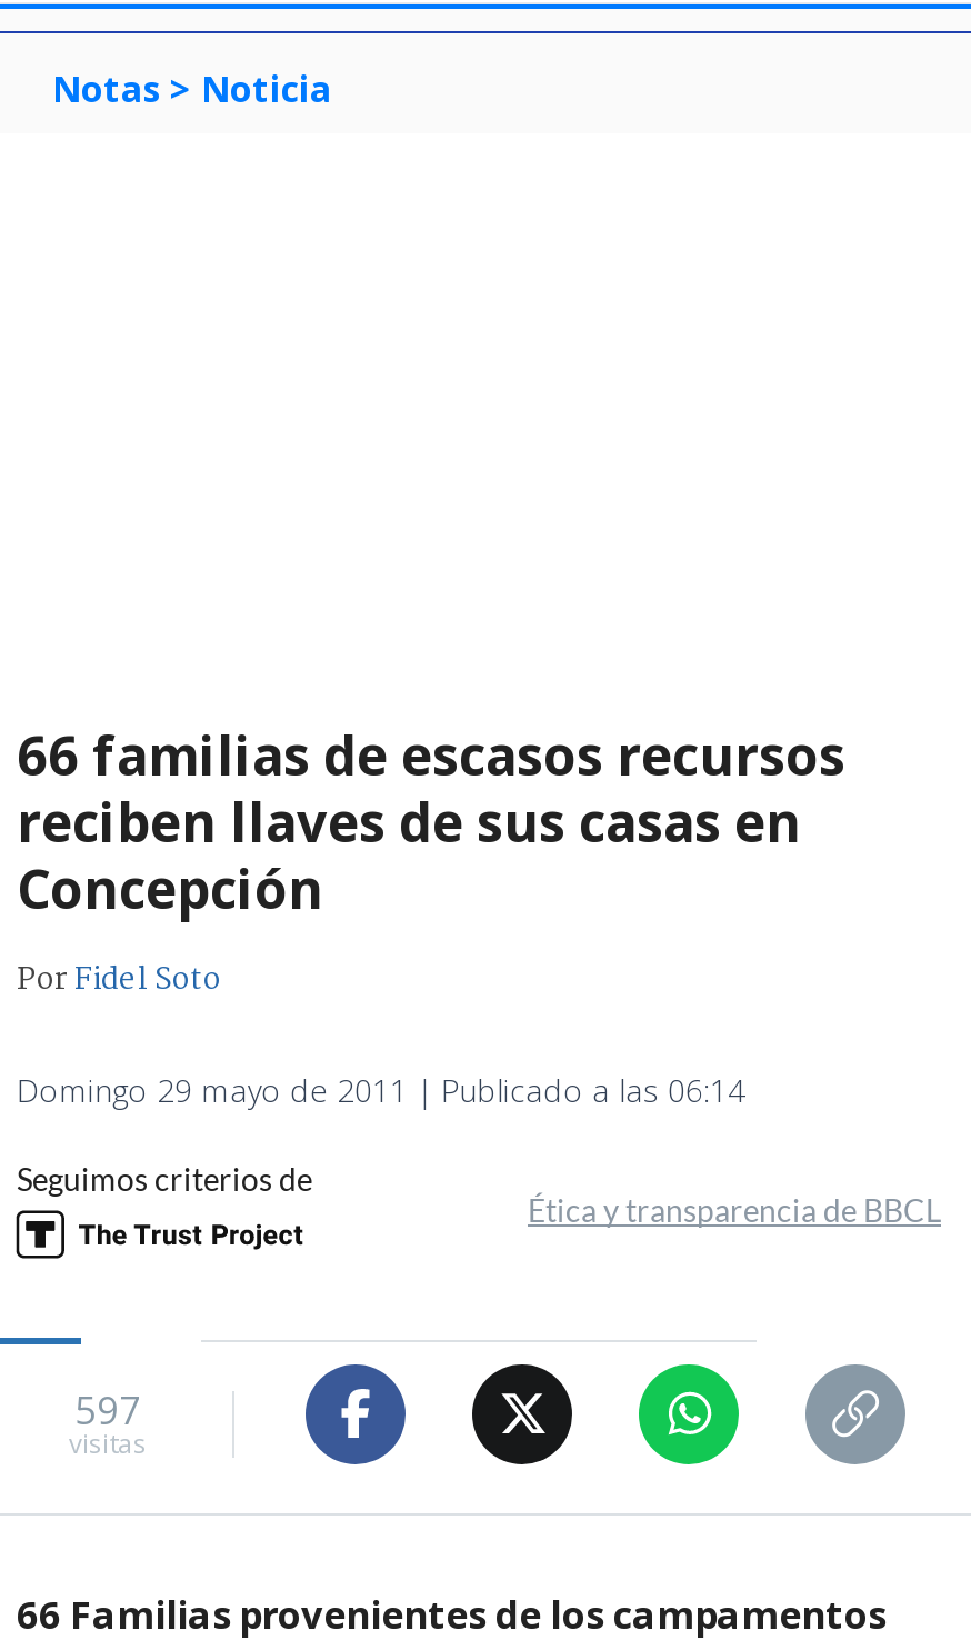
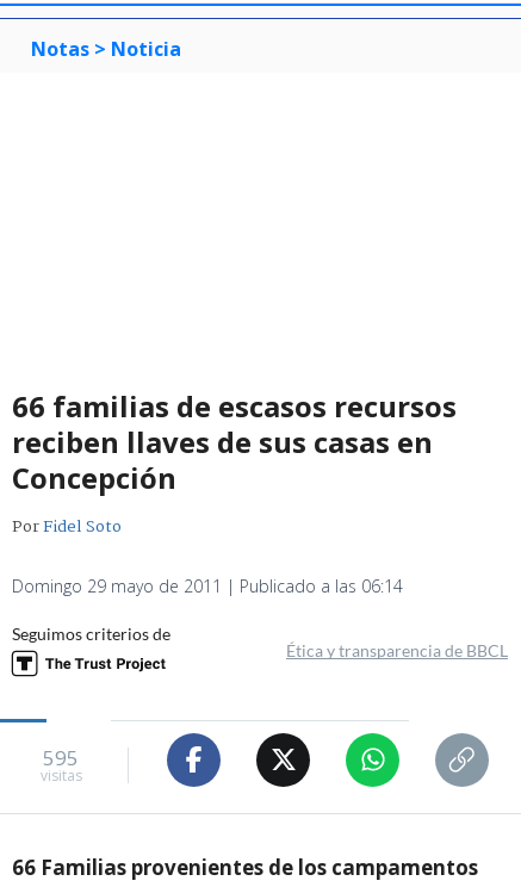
- 597
+ 595
